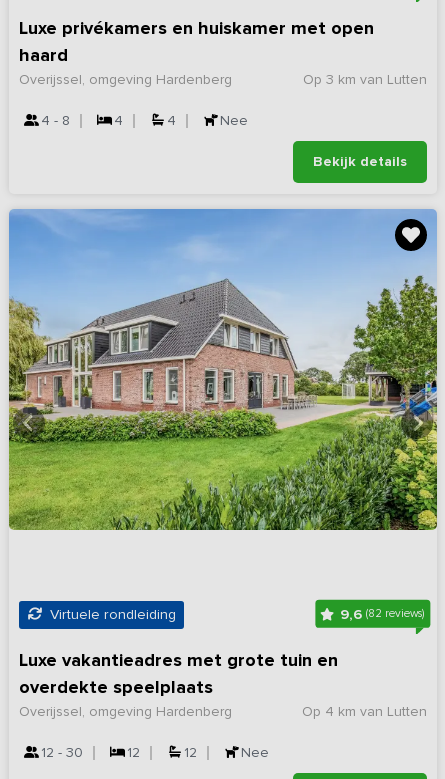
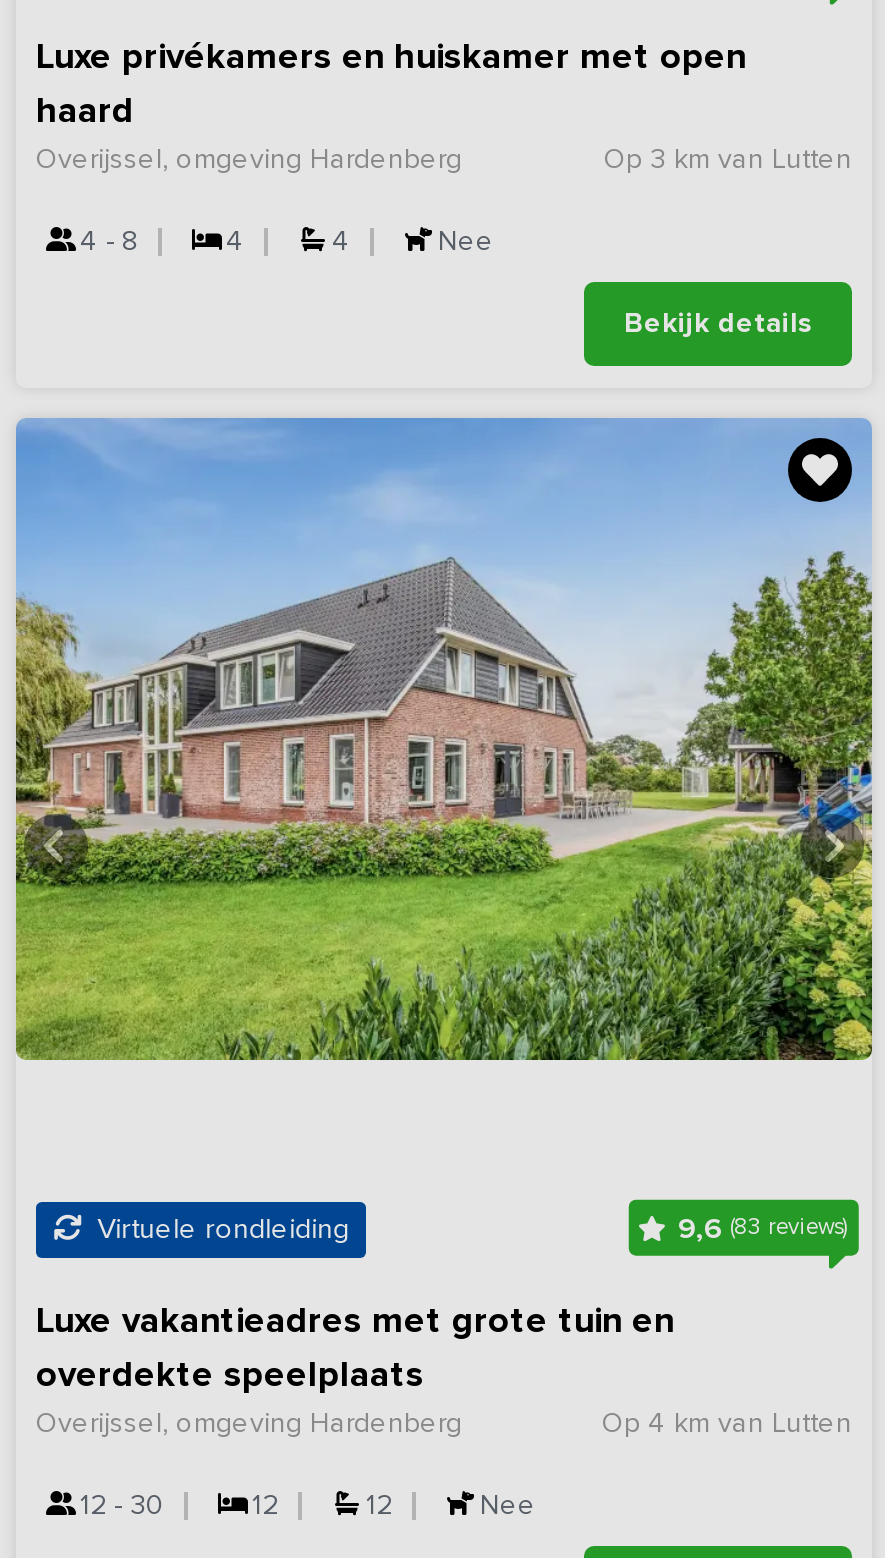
- 9,6 (82 reviews)
+ 9,6 (83 reviews)
